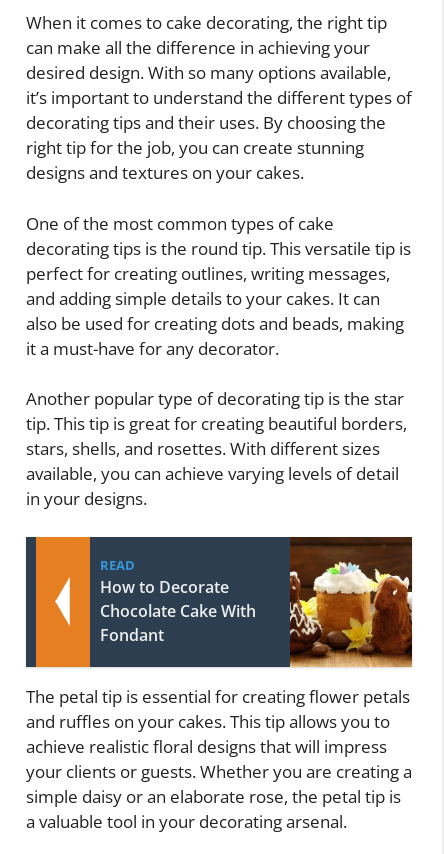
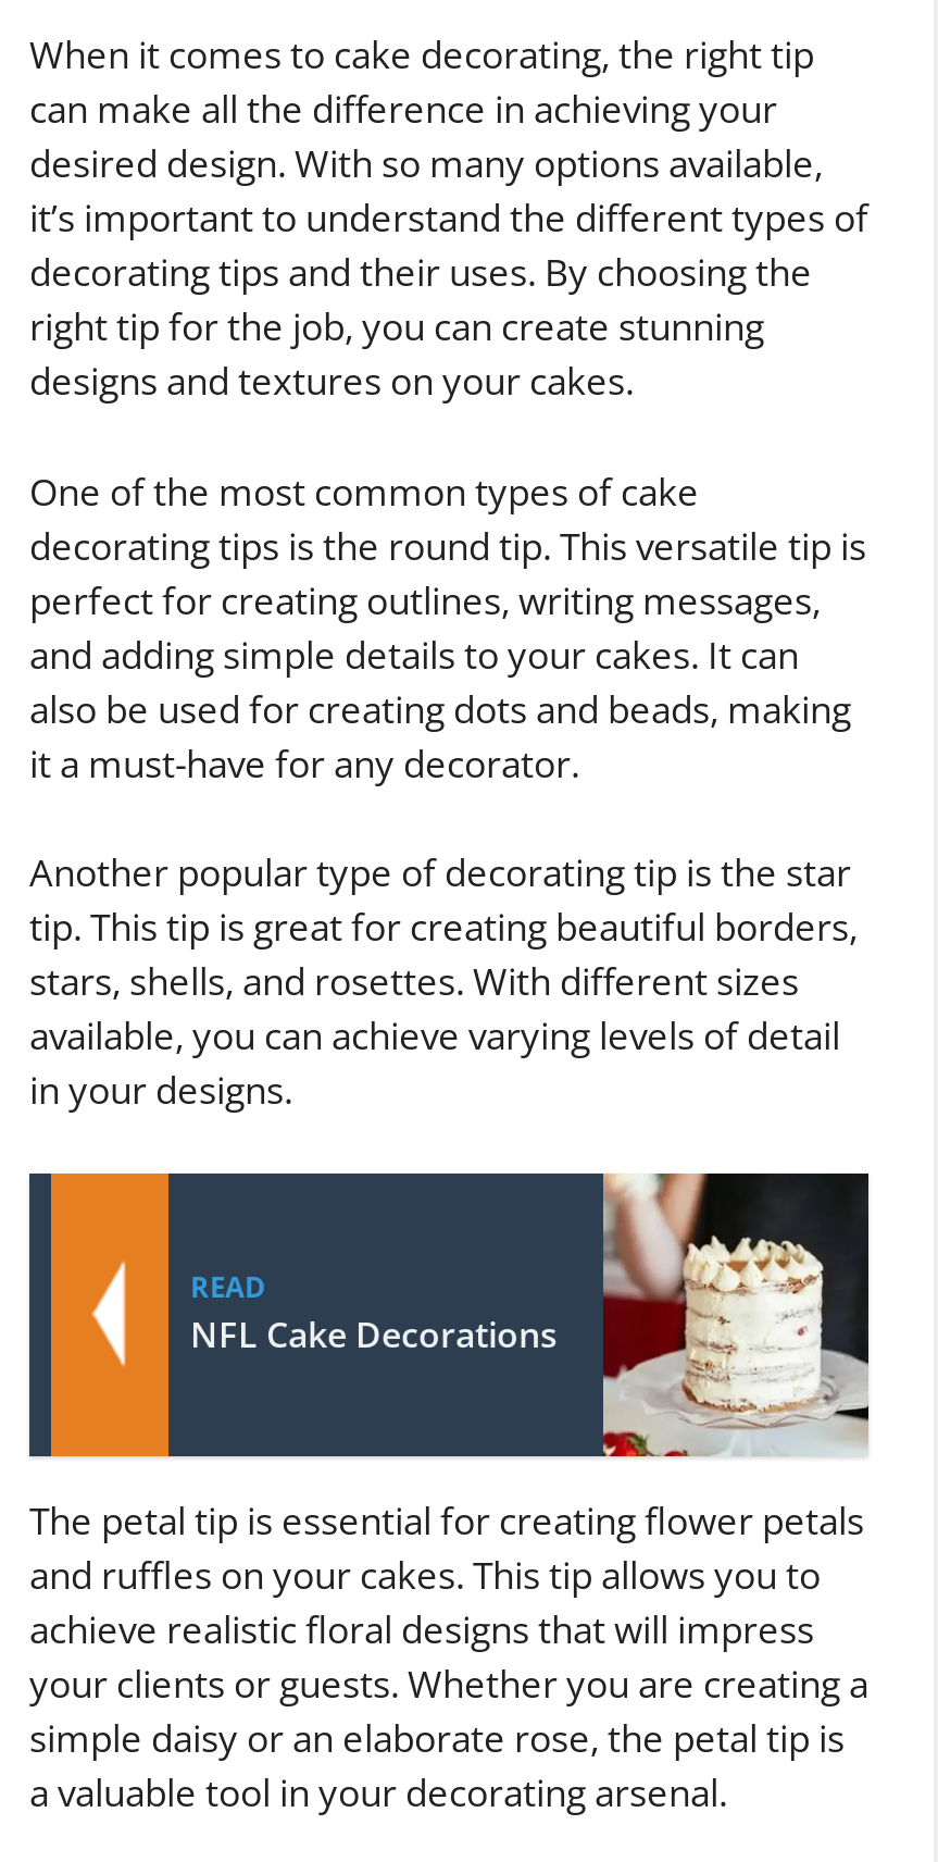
- [image]
- How to Decorate
- Chocolate Cake With
- Fondant
+ [image]
+ NFL Cake Decorations

moved down: READ
